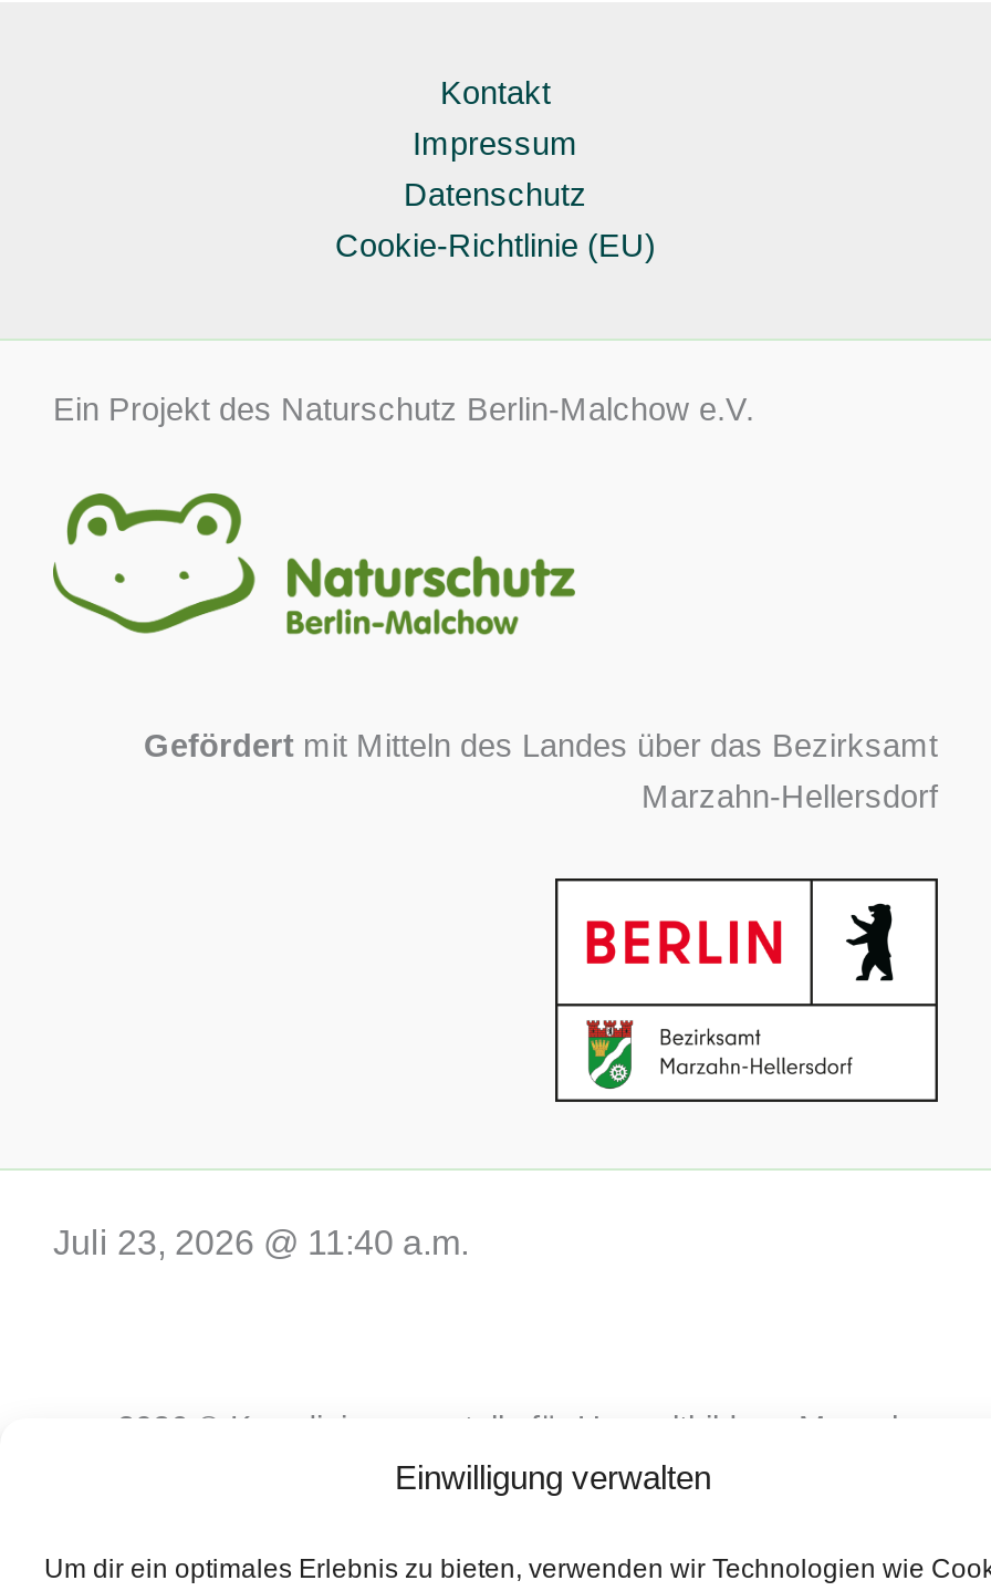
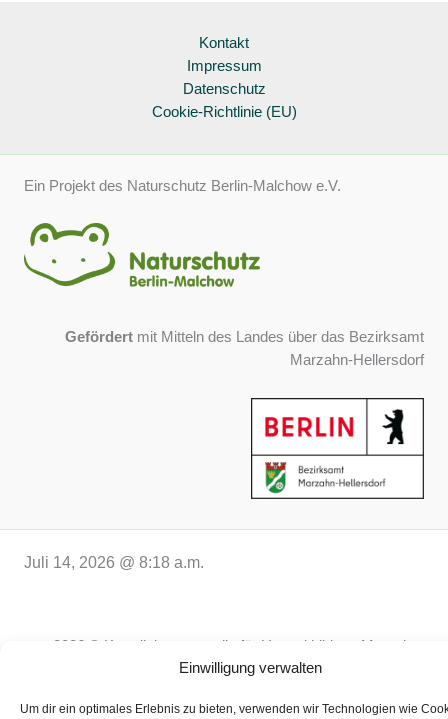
- Juli 23, 2026 @ 11:40 a.m.
+ Juli 14, 2026 @ 8:18 a.m.
